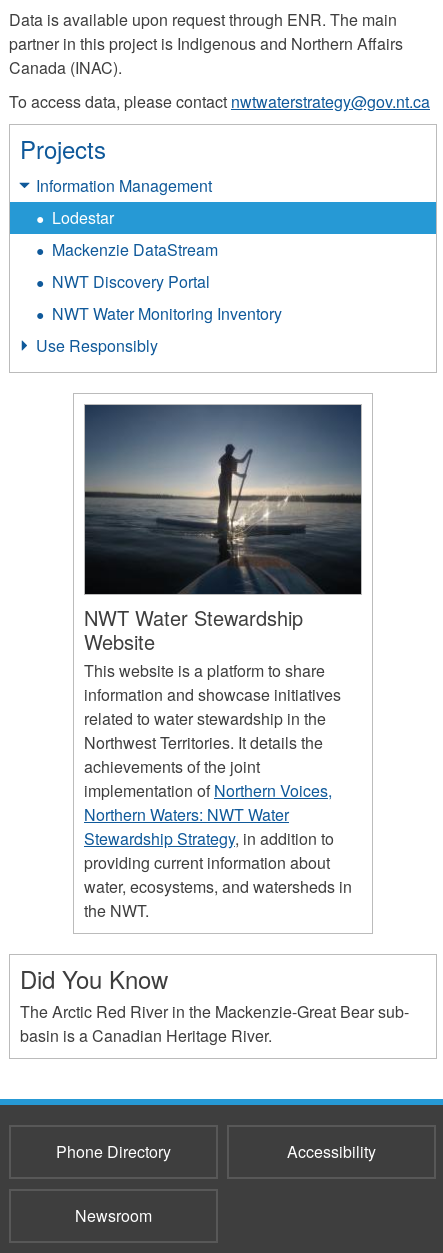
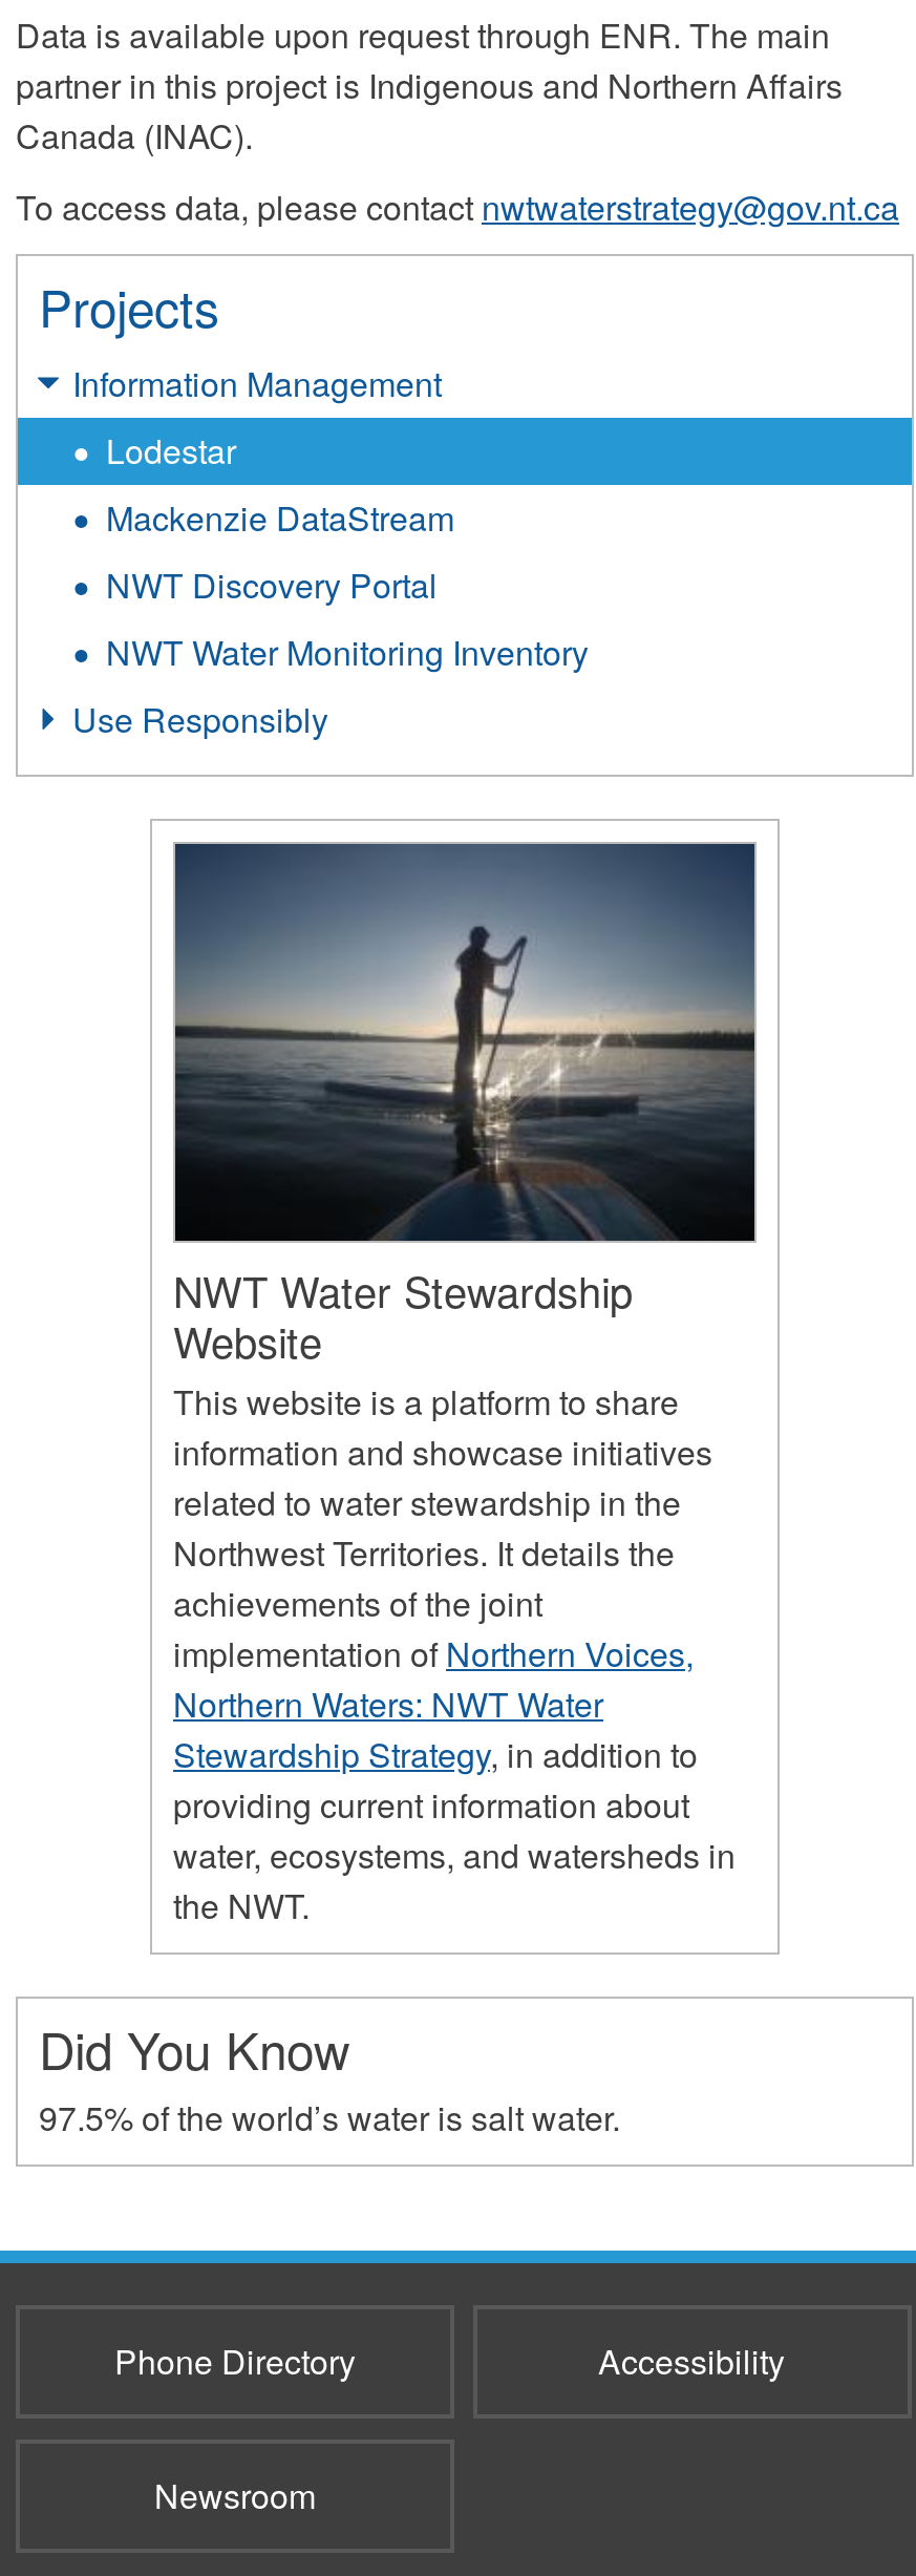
- The Arctic Red River in the Mackenzie-Great Bear sub-
- basin is a Canadian Heritage River.
+ 97.5% of the world’s water is salt water.
